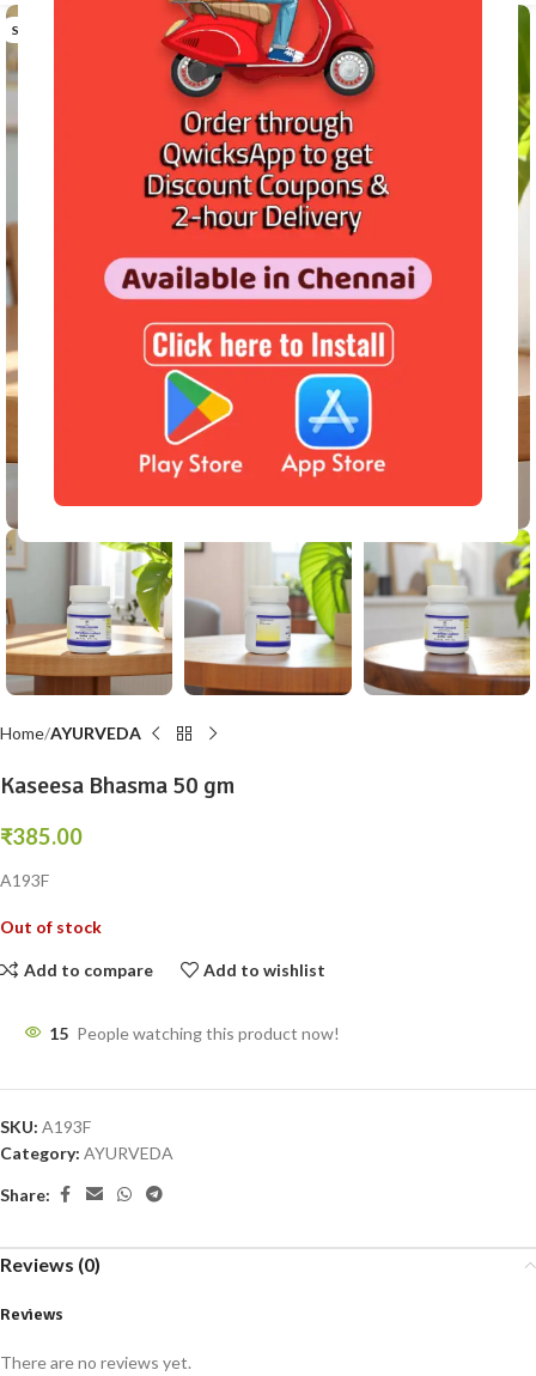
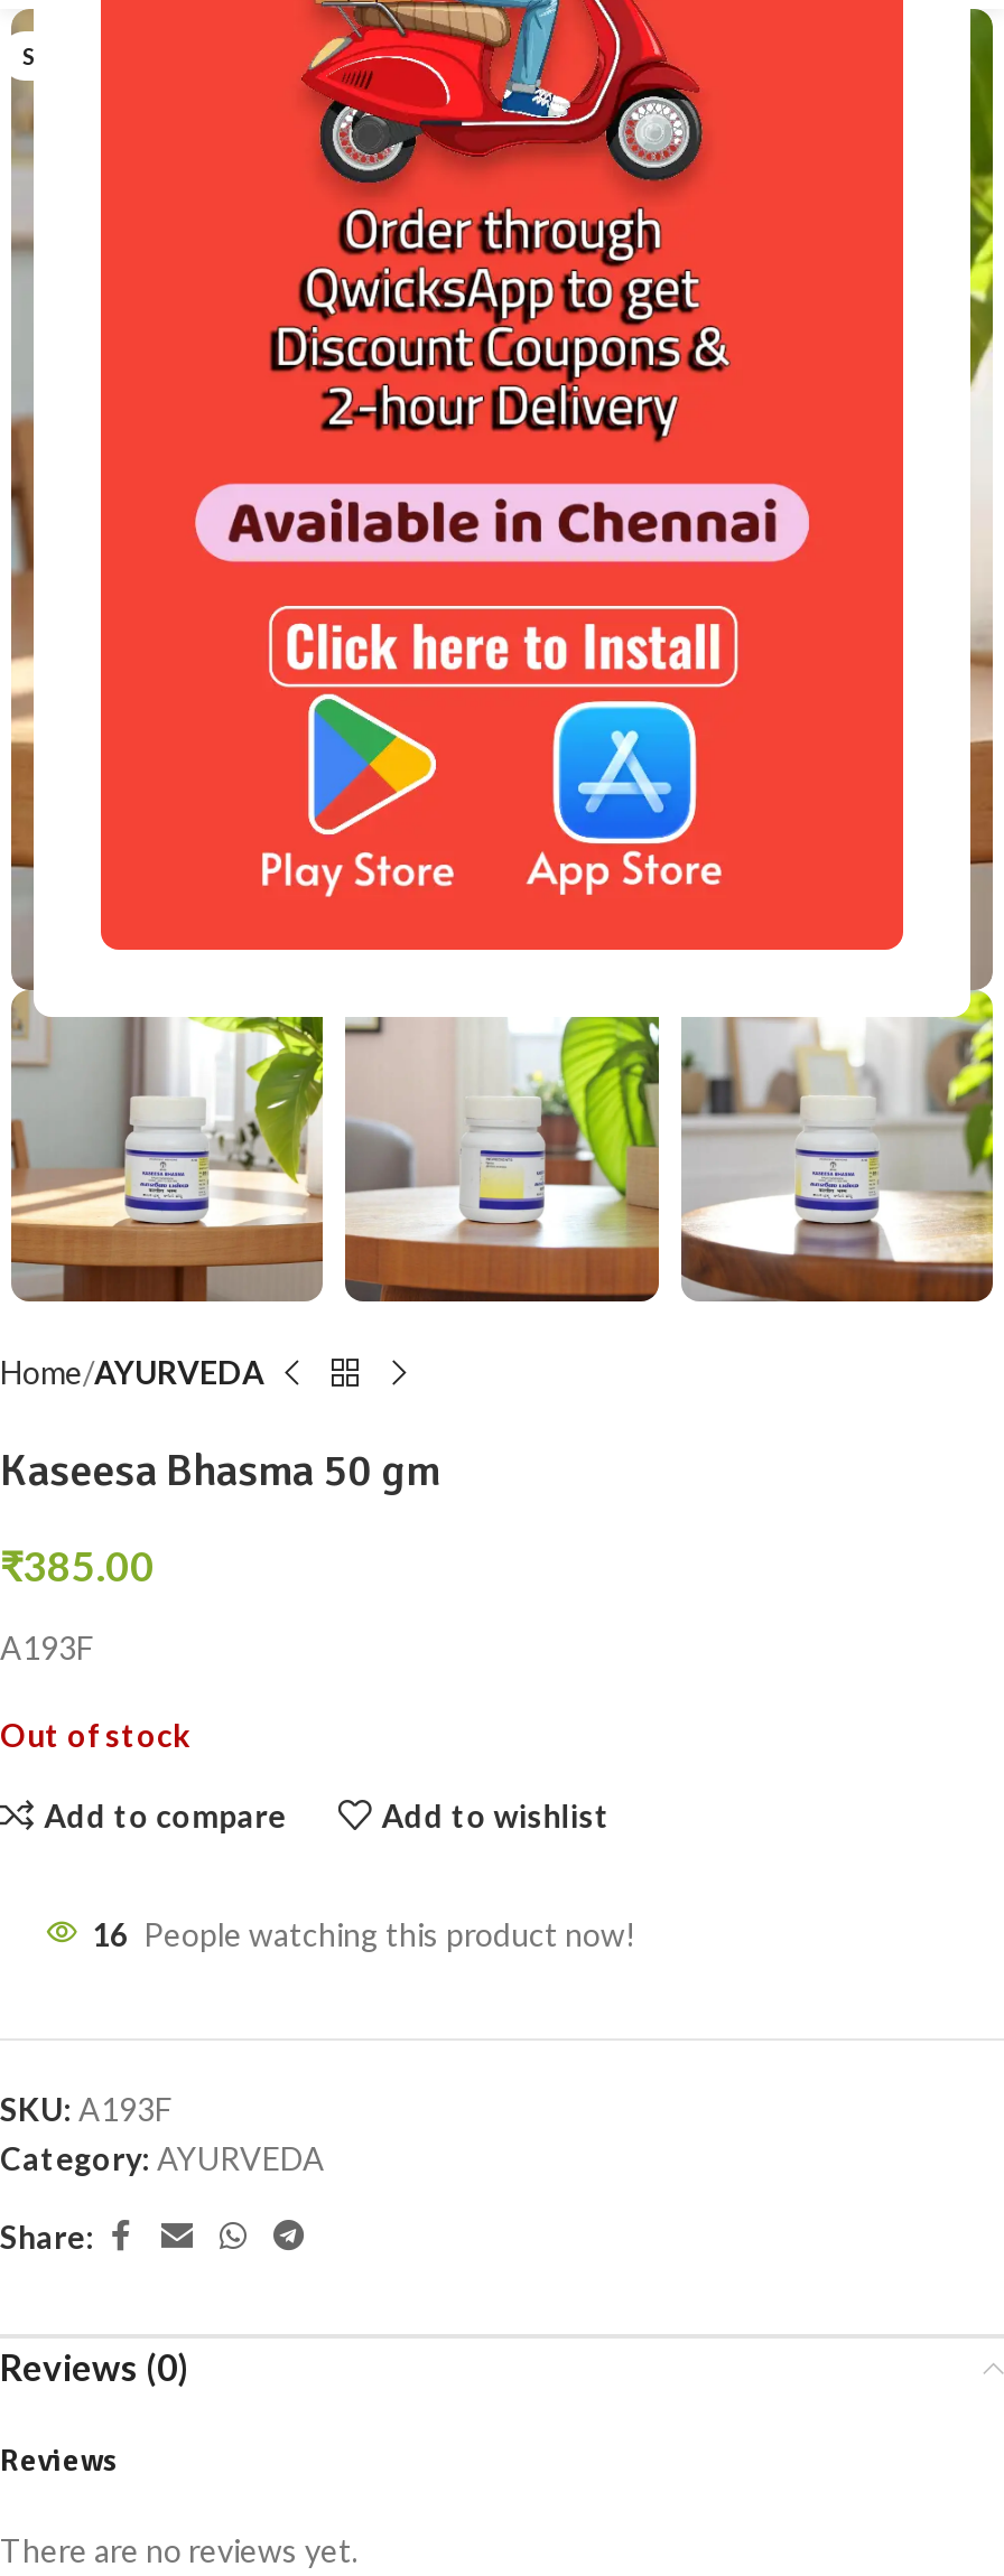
- 15 People watching this product now!
+ 16 People watching this product now!
